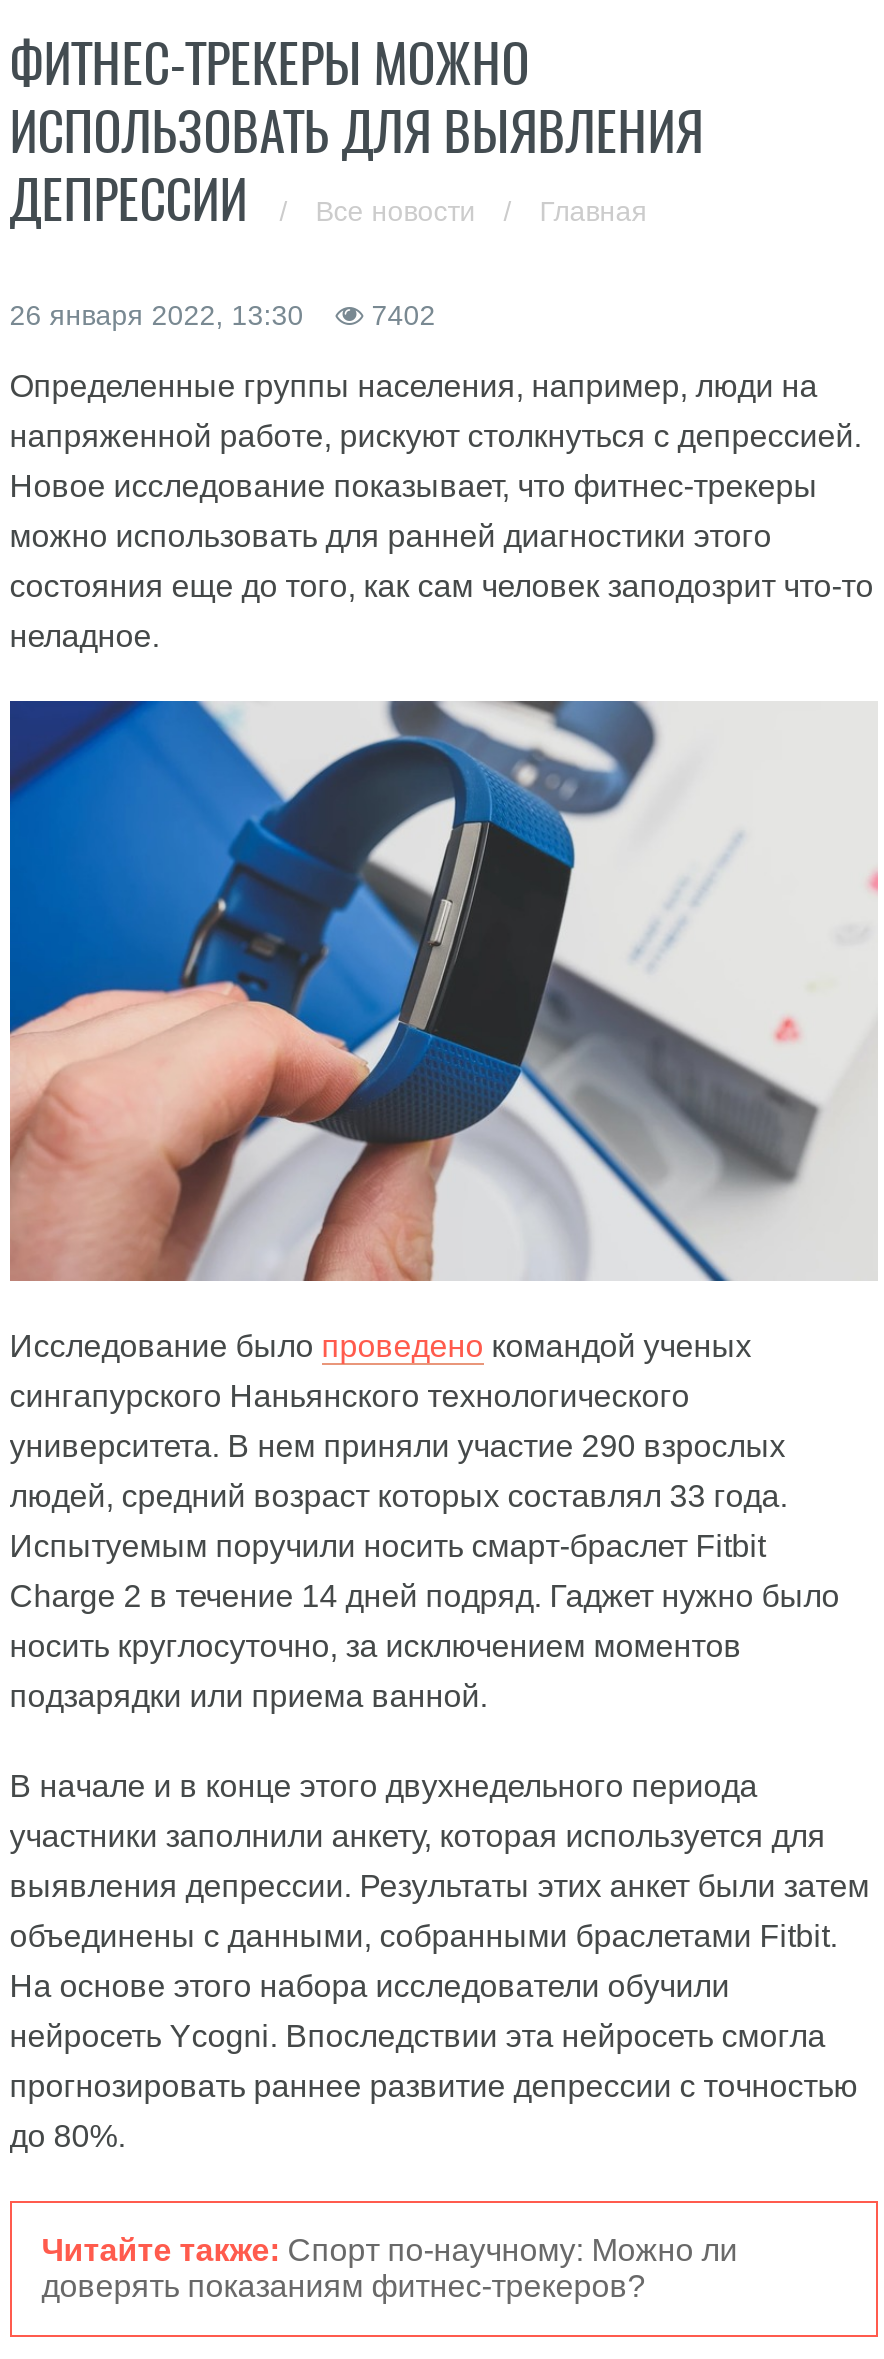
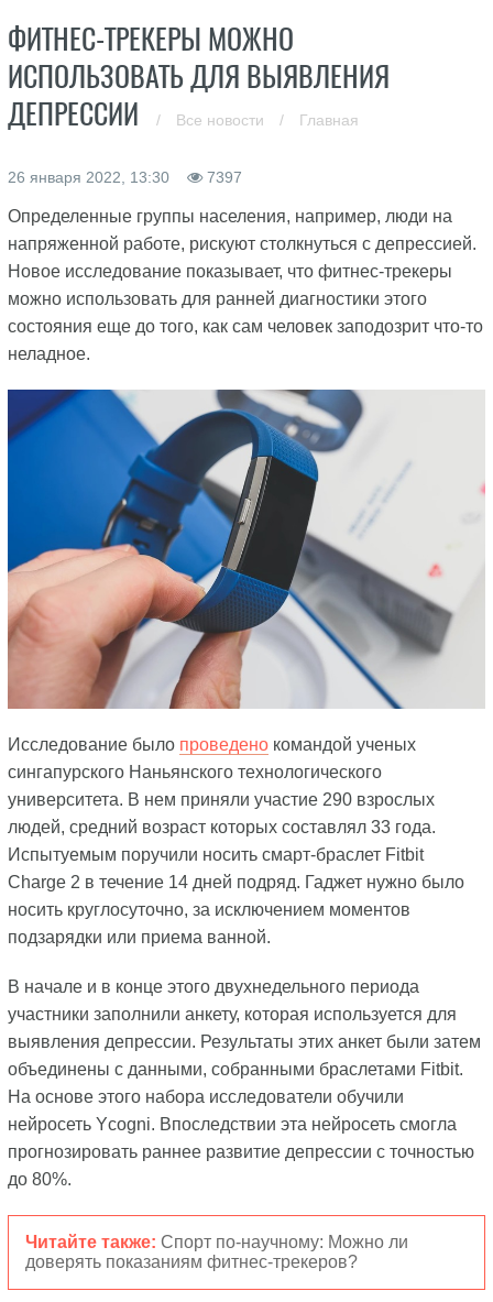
- 26 января 2022, 13:30 7402
+ 26 января 2022, 13:30 7397
